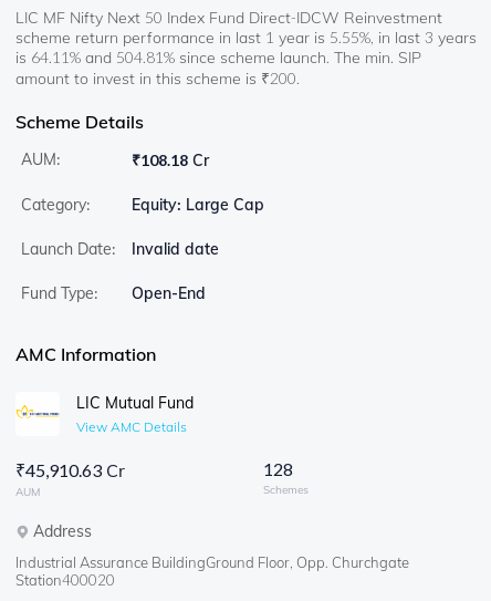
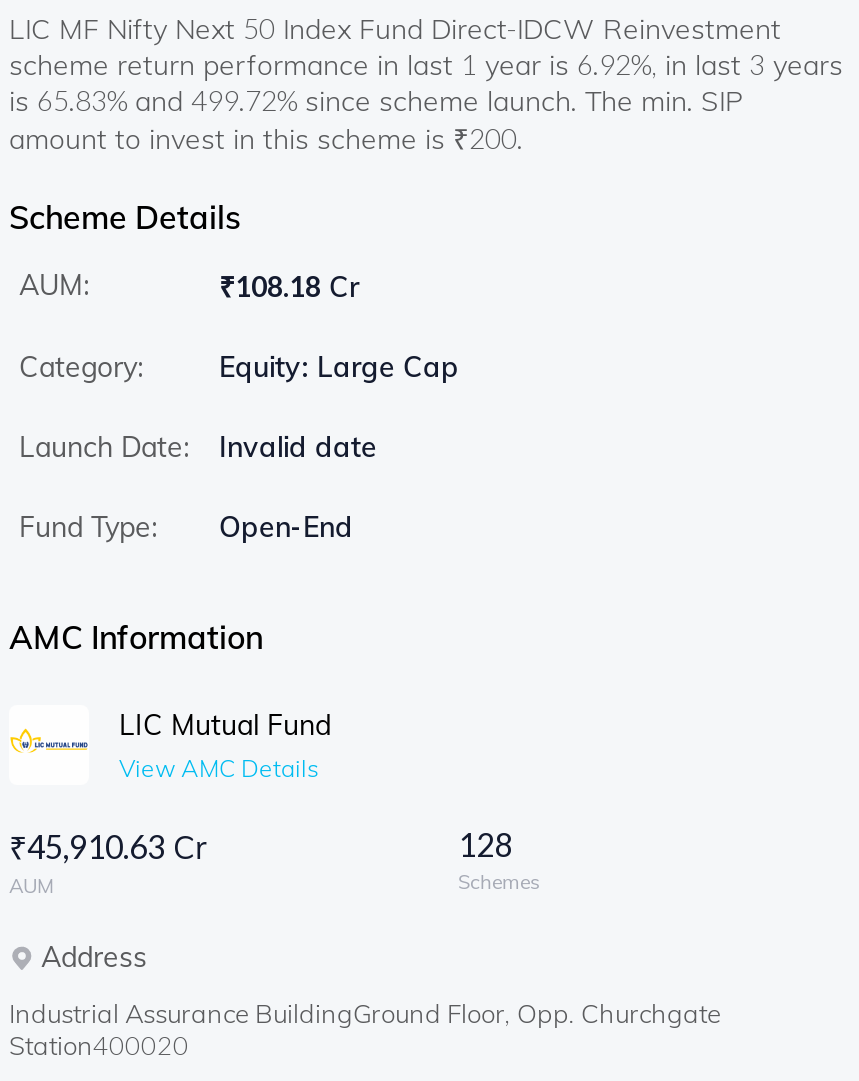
- scheme return performance in last 1 year is 5.55%, in last 3 years
+ scheme return performance in last 1 year is 6.92%, in last 3 years

- is 64.11% and 504.81% since scheme launch. The min. SIP
+ is 65.83% and 499.72% since scheme launch. The min. SIP
